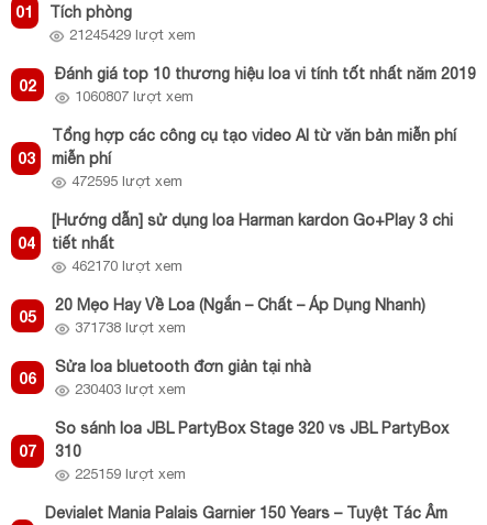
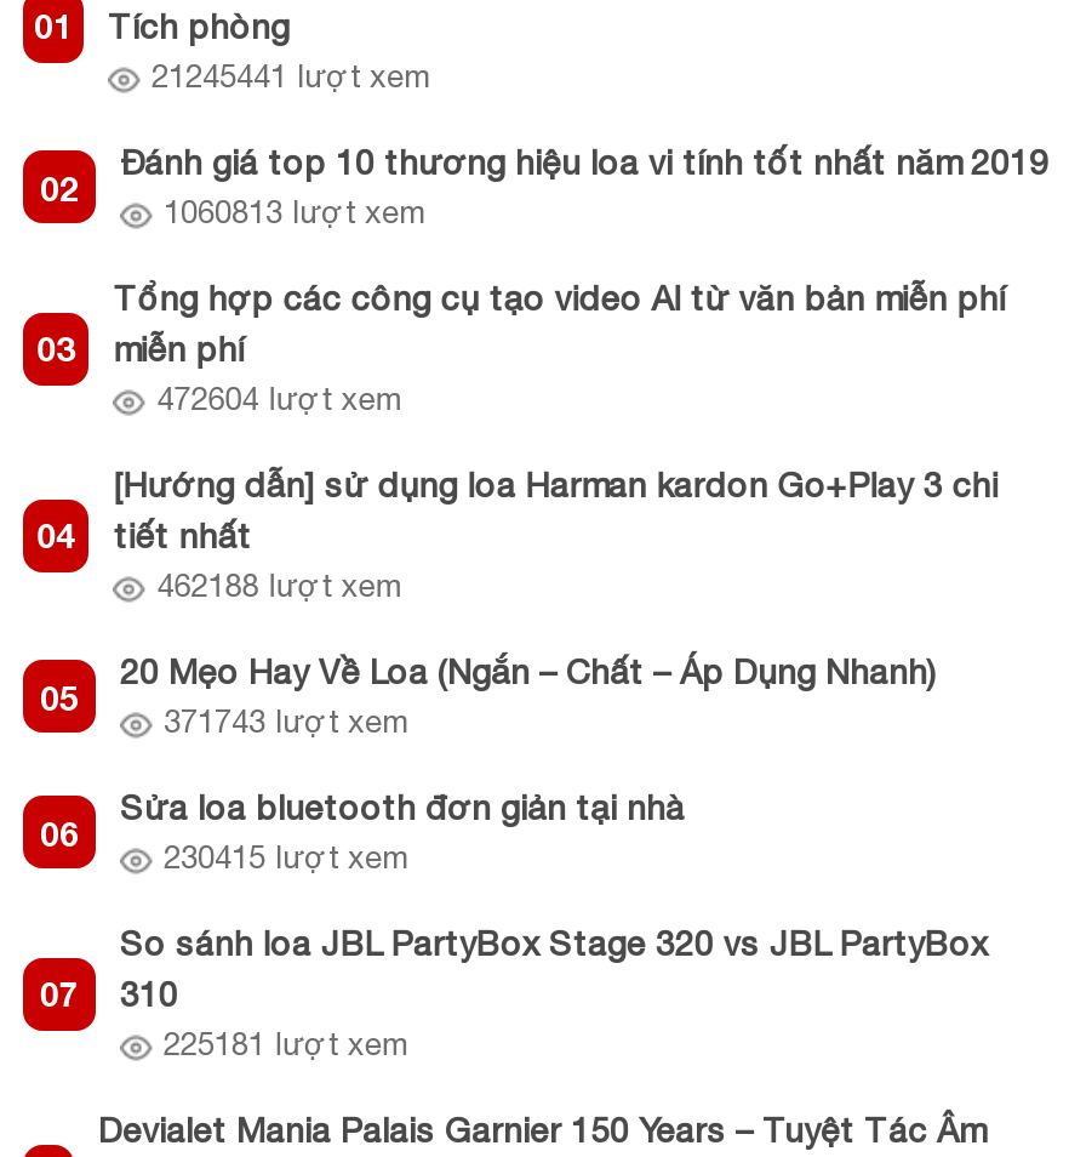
- 21245429 lượt xem
+ 21245441 lượt xem

- 1060807 lượt xem
+ 1060813 lượt xem

- 472595 lượt xem
+ 472604 lượt xem

- 462170 lượt xem
+ 462188 lượt xem

- 371738 lượt xem
+ 371743 lượt xem

- 230403 lượt xem
+ 230415 lượt xem

- 225159 lượt xem
+ 225181 lượt xem
